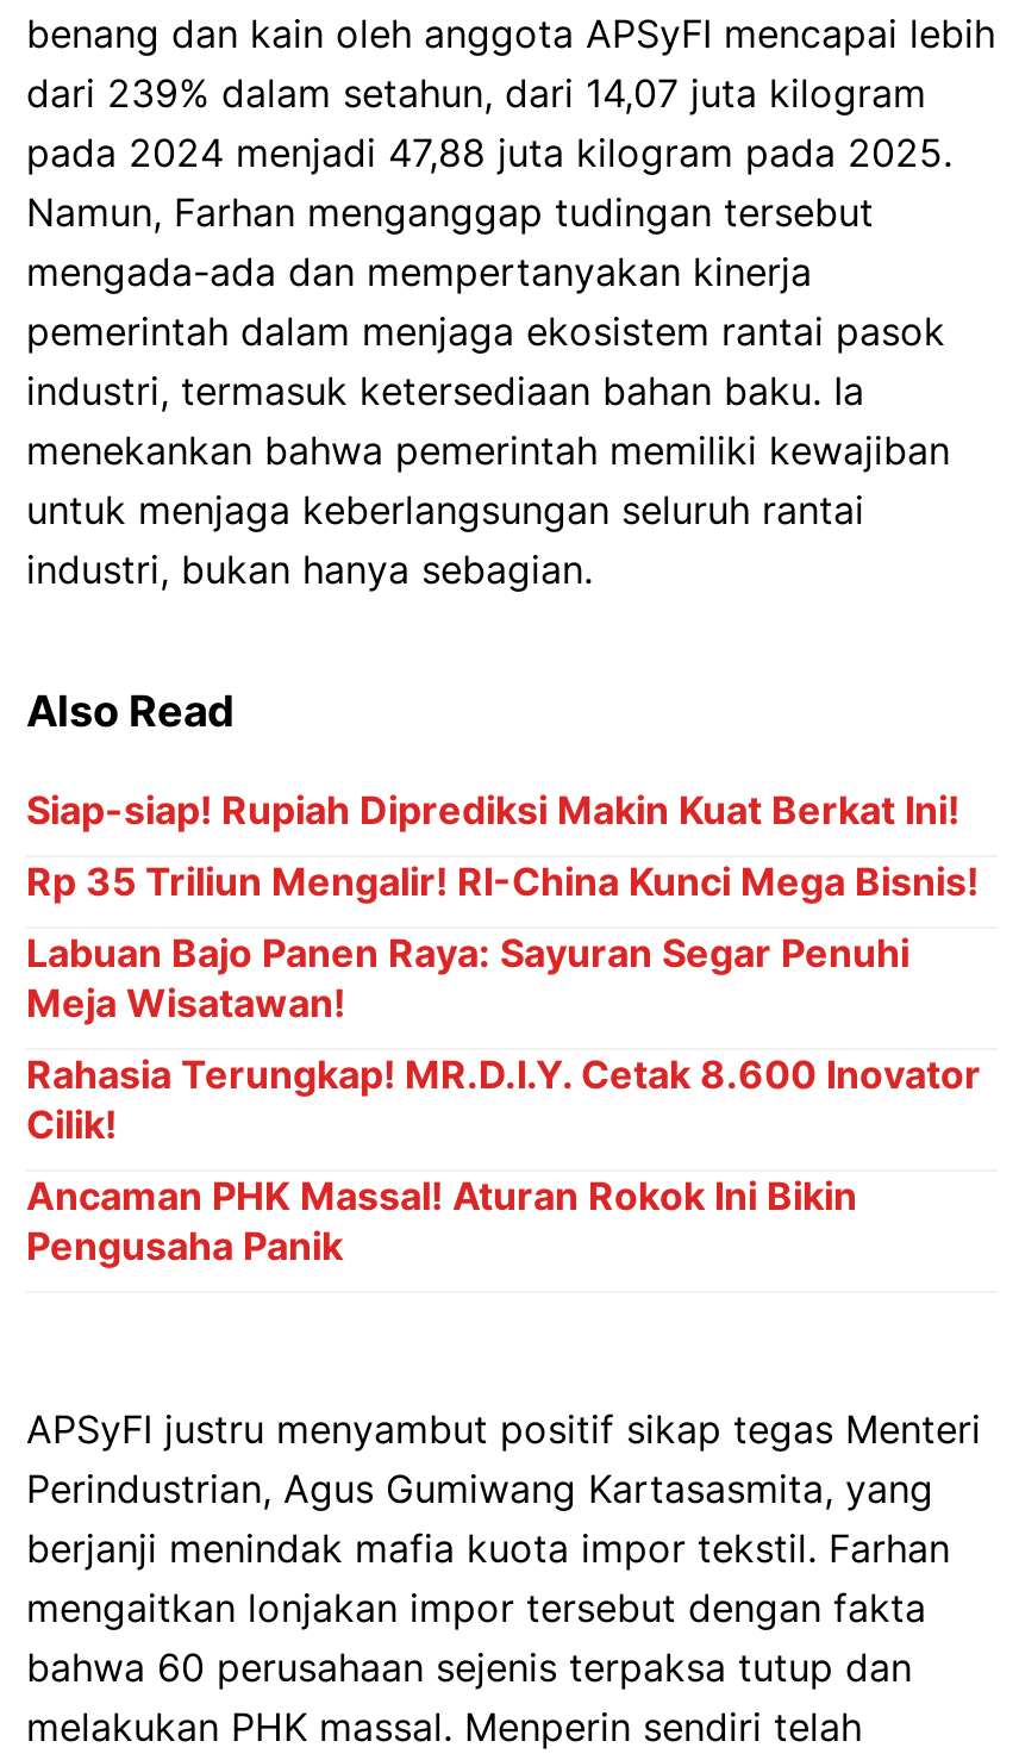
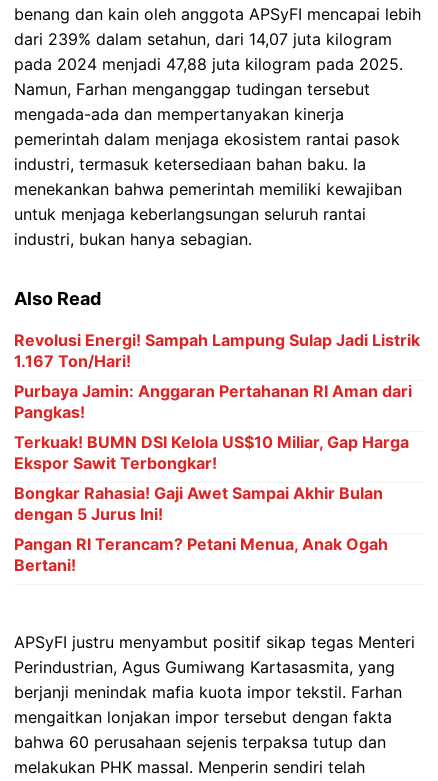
- Siap-siap! Rupiah Diprediksi Makin Kuat Berkat Ini!
+ Revolusi Energi! Sampah Lampung Sulap Jadi Listrik
+ 1.167 Ton/Hari!

- Rp 35 Triliun Mengalir! RI-China Kunci Mega Bisnis!
+ Purbaya Jamin: Anggaran Pertahanan RI Aman dari
+ Pangkas!

- Labuan Bajo Panen Raya: Sayuran Segar Penuhi
- Meja Wisatawan!
+ Terkuak! BUMN DSI Kelola US$10 Miliar, Gap Harga
+ Ekspor Sawit Terbongkar!

- Rahasia Terungkap! MR.D.I.Y. Cetak 8.600 Inovator
- Cilik!
+ Bongkar Rahasia! Gaji Awet Sampai Akhir Bulan
+ dengan 5 Jurus Ini!

- Ancaman PHK Massal! Aturan Rokok Ini Bikin
- Pengusaha Panik
+ Pangan RI Terancam? Petani Menua, Anak Ogah
+ Bertani!
